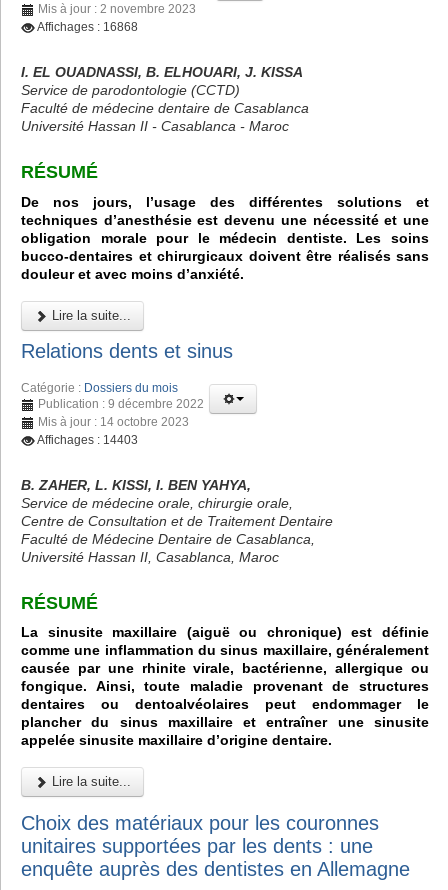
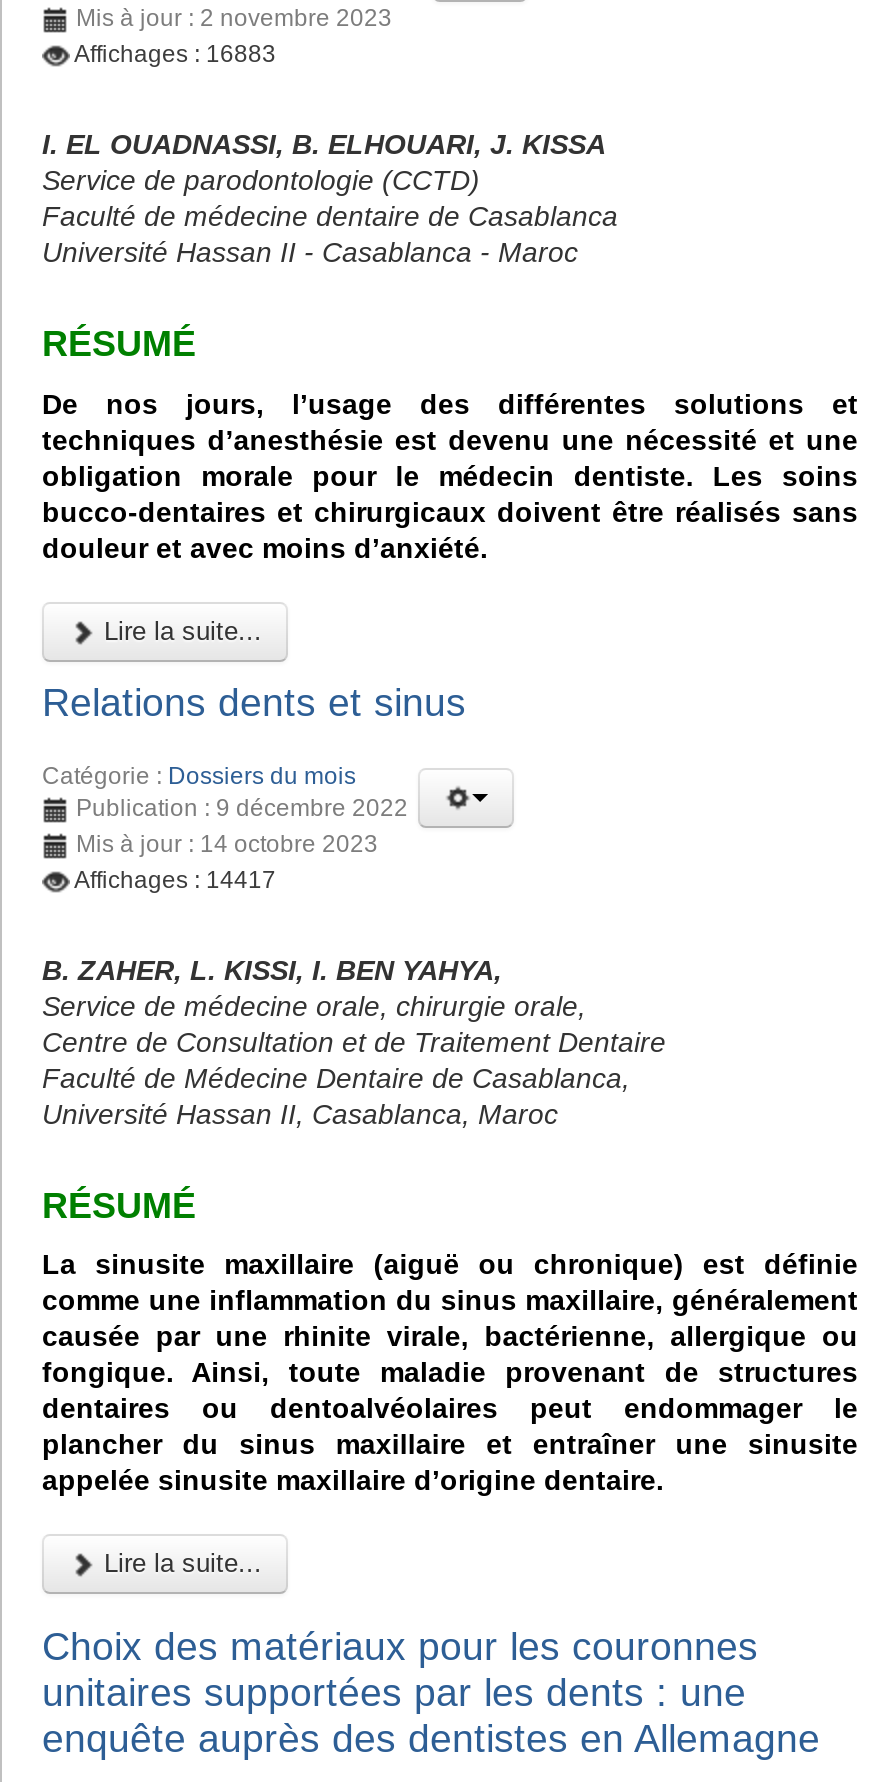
- Affichages : 16868
+ Affichages : 16883

- Affichages : 14403
+ Affichages : 14417
